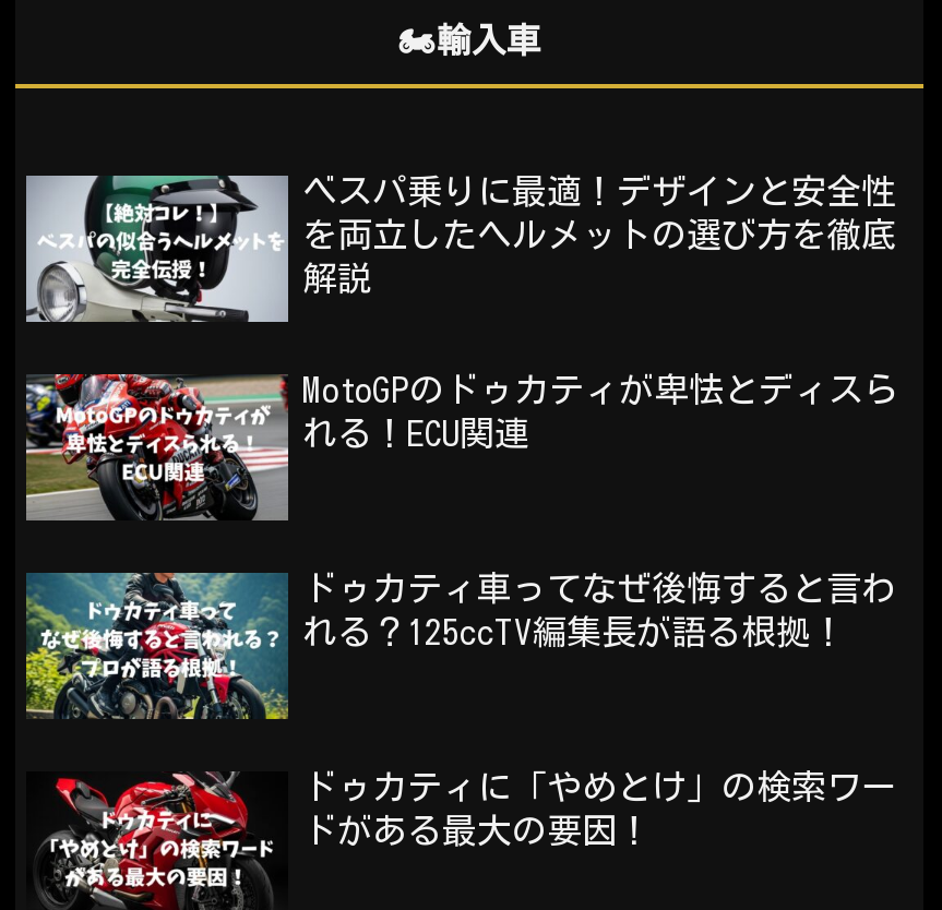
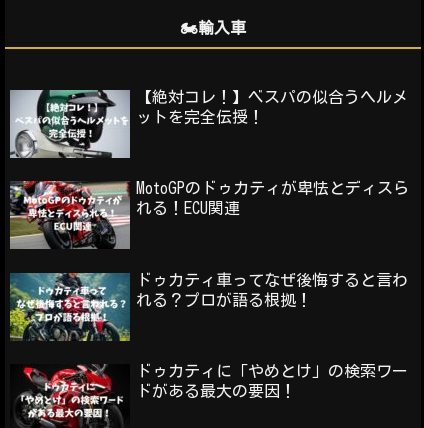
- ベスパ乗りに最適！デザインと安全性
- を両立したヘルメットの選び方を徹底
- 解説
+ 【絶対コレ！】ベスパの似合うヘルメ
+ ットを完全伝授！

- れる？125ccTV編集長が語る根拠！
+ れる？プロが語る根拠！
